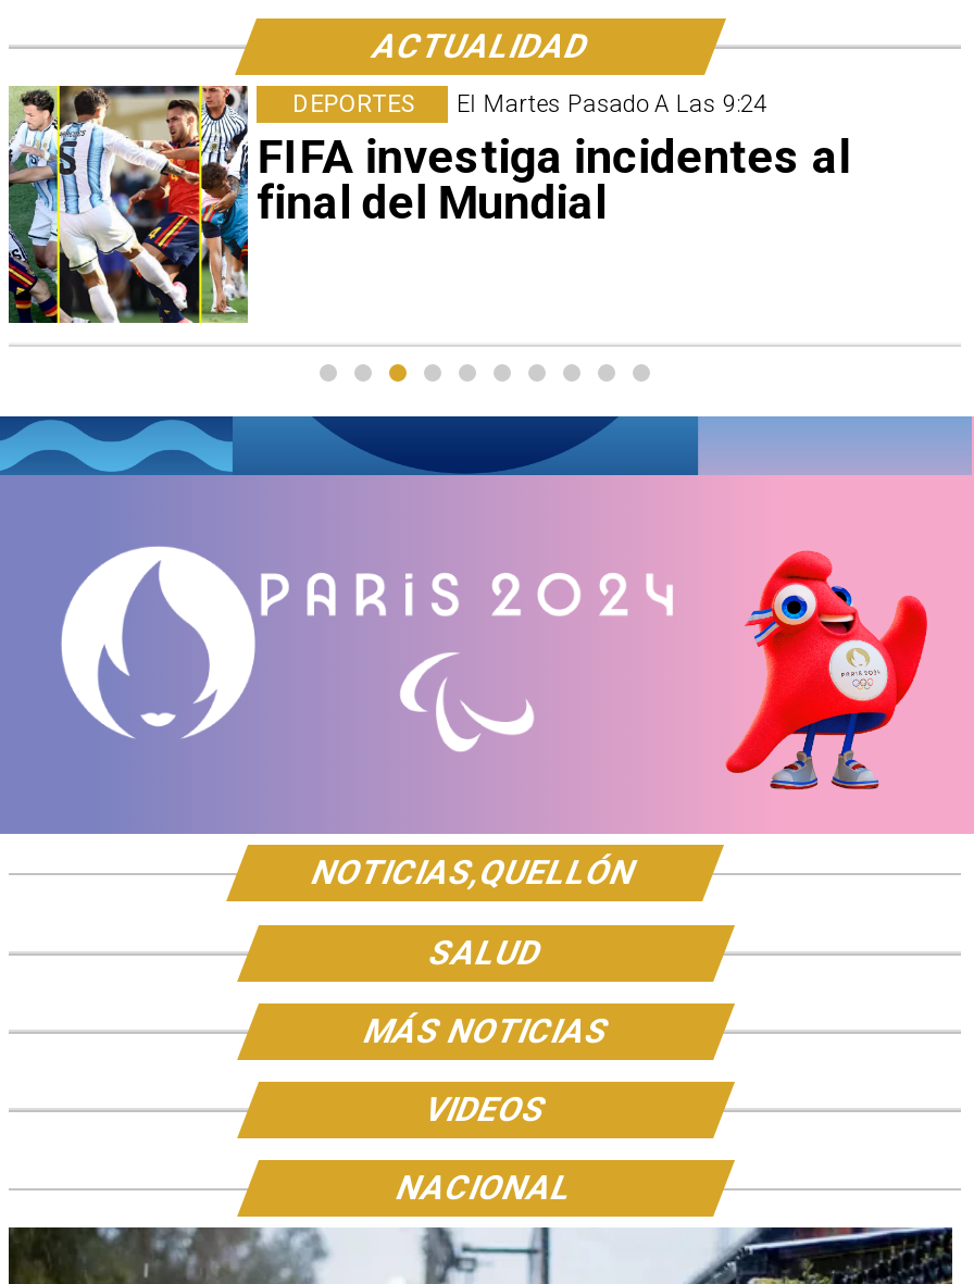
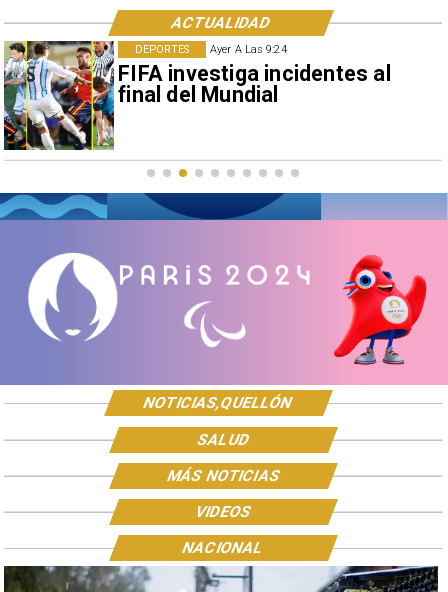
- El Martes Pasado A Las 9:24
+ Ayer A Las 9:24
